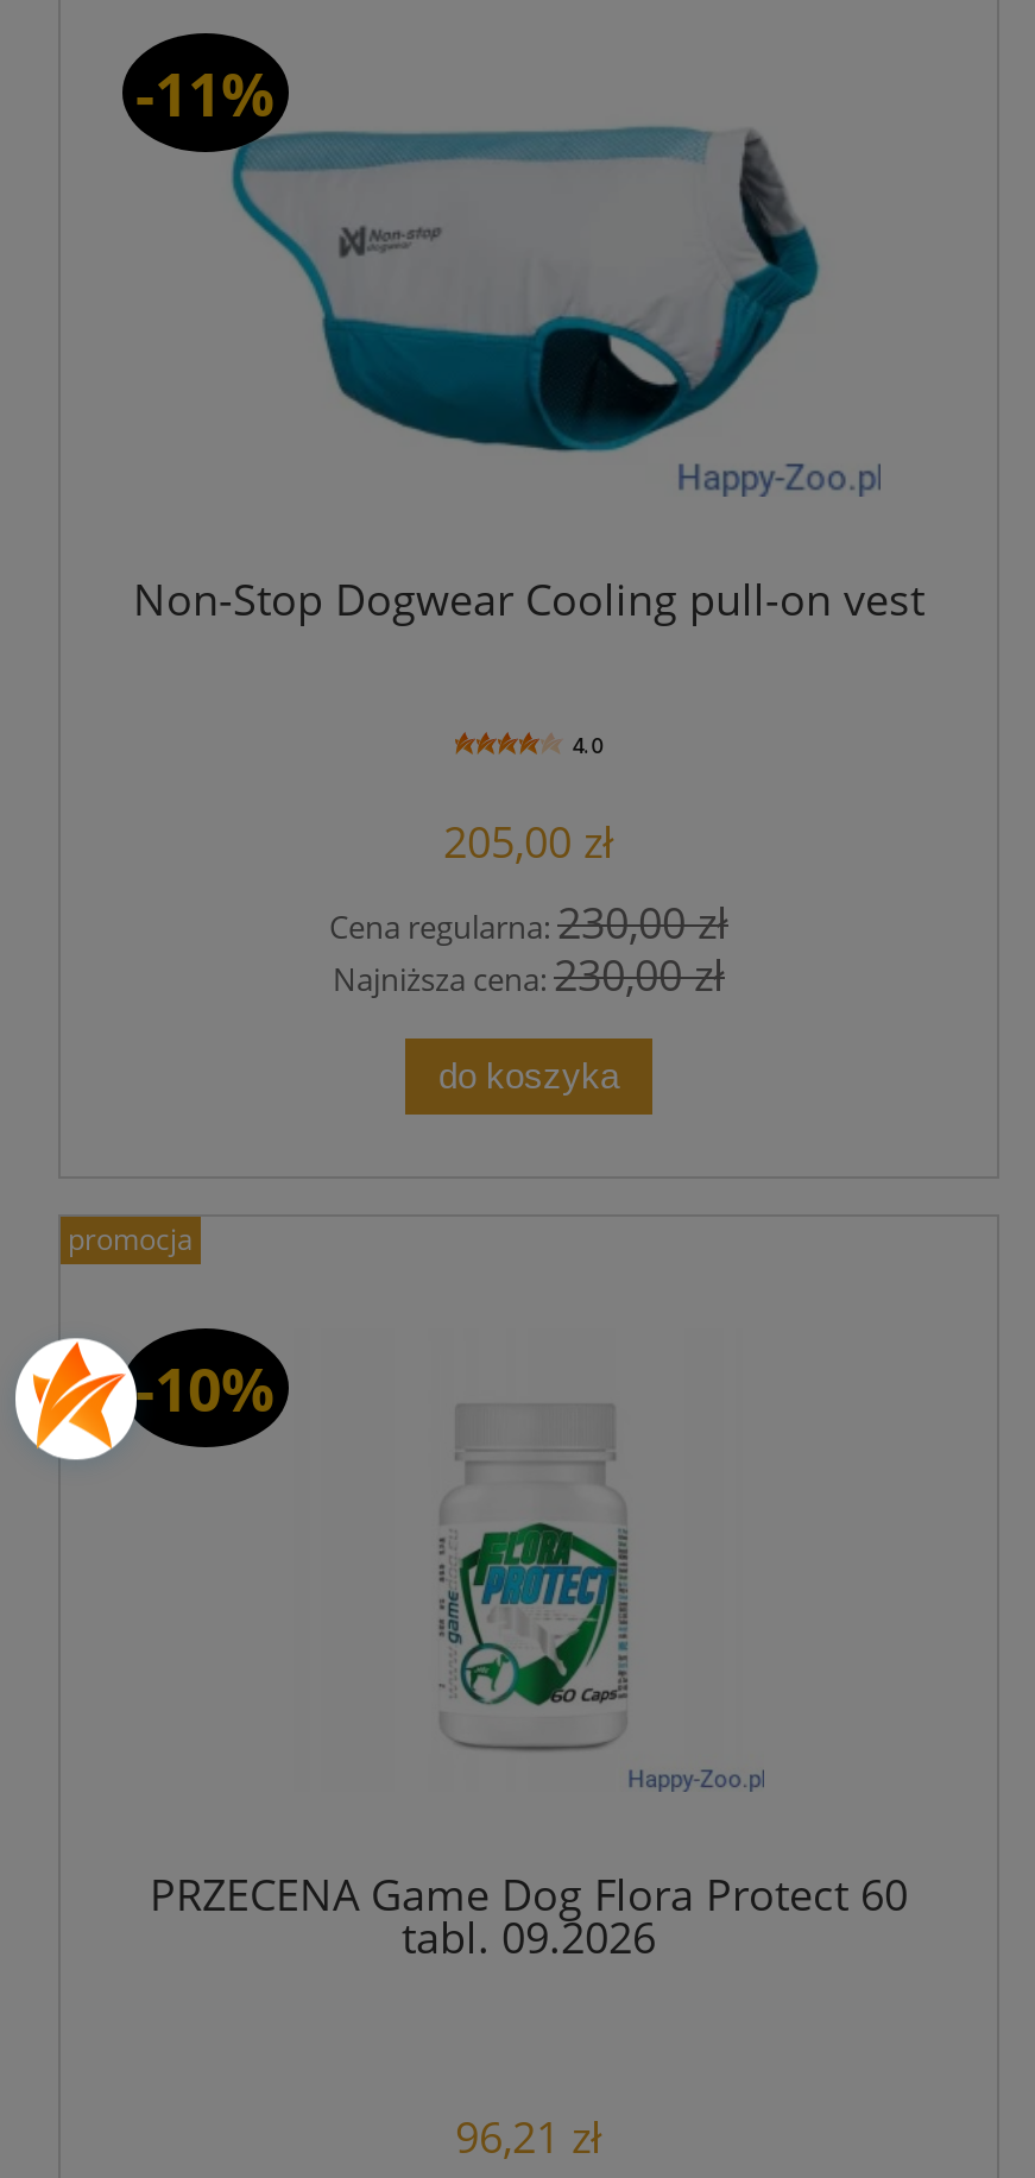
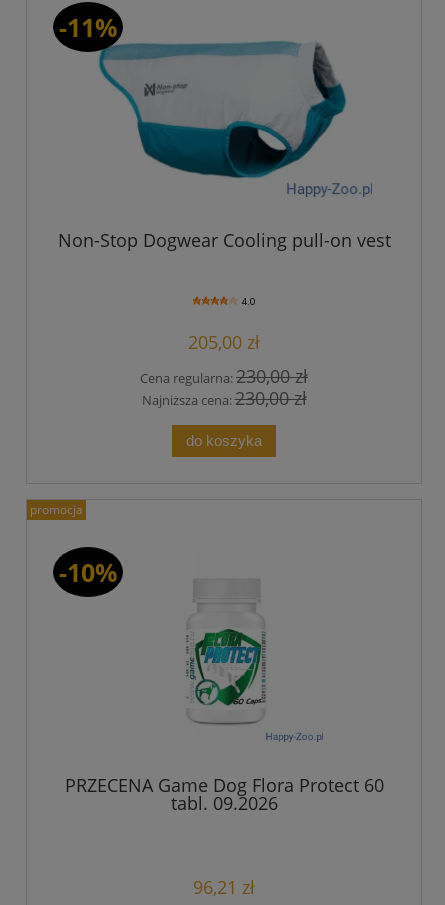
- [image]
